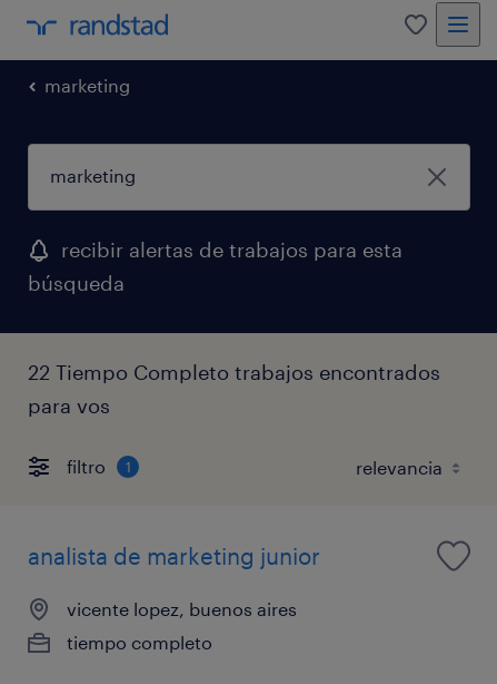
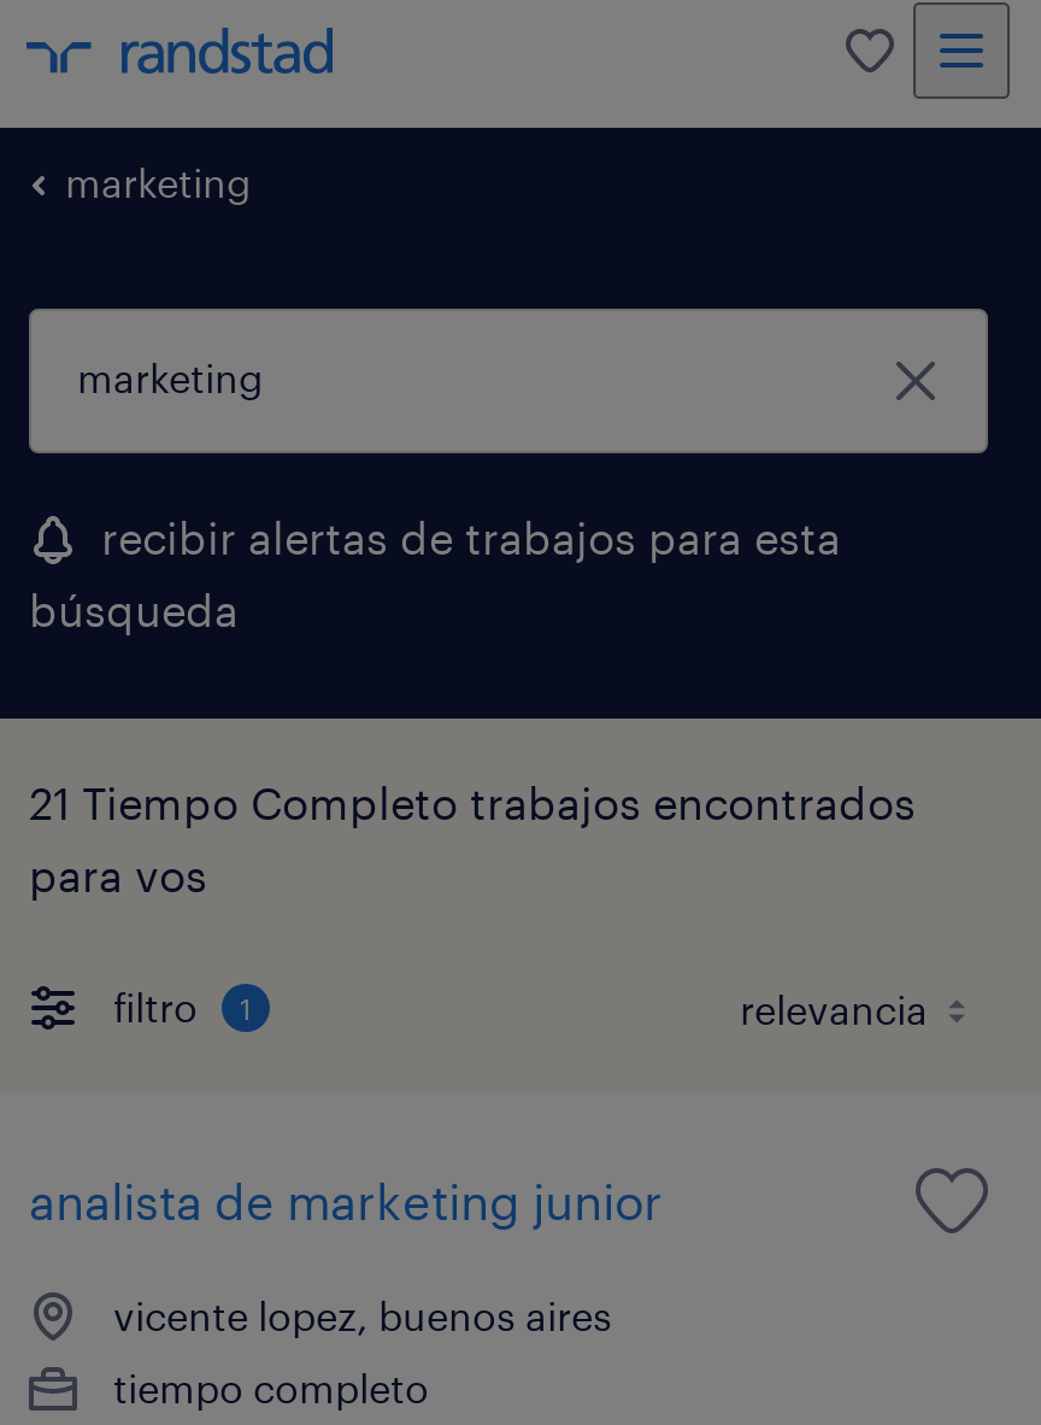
- 22 Tiempo Completo trabajos encontrados
+ 21 Tiempo Completo trabajos encontrados
